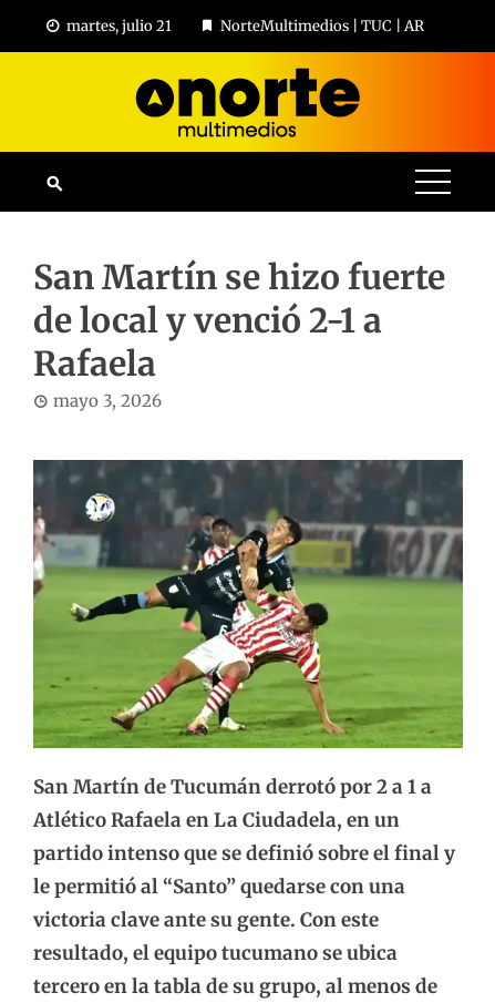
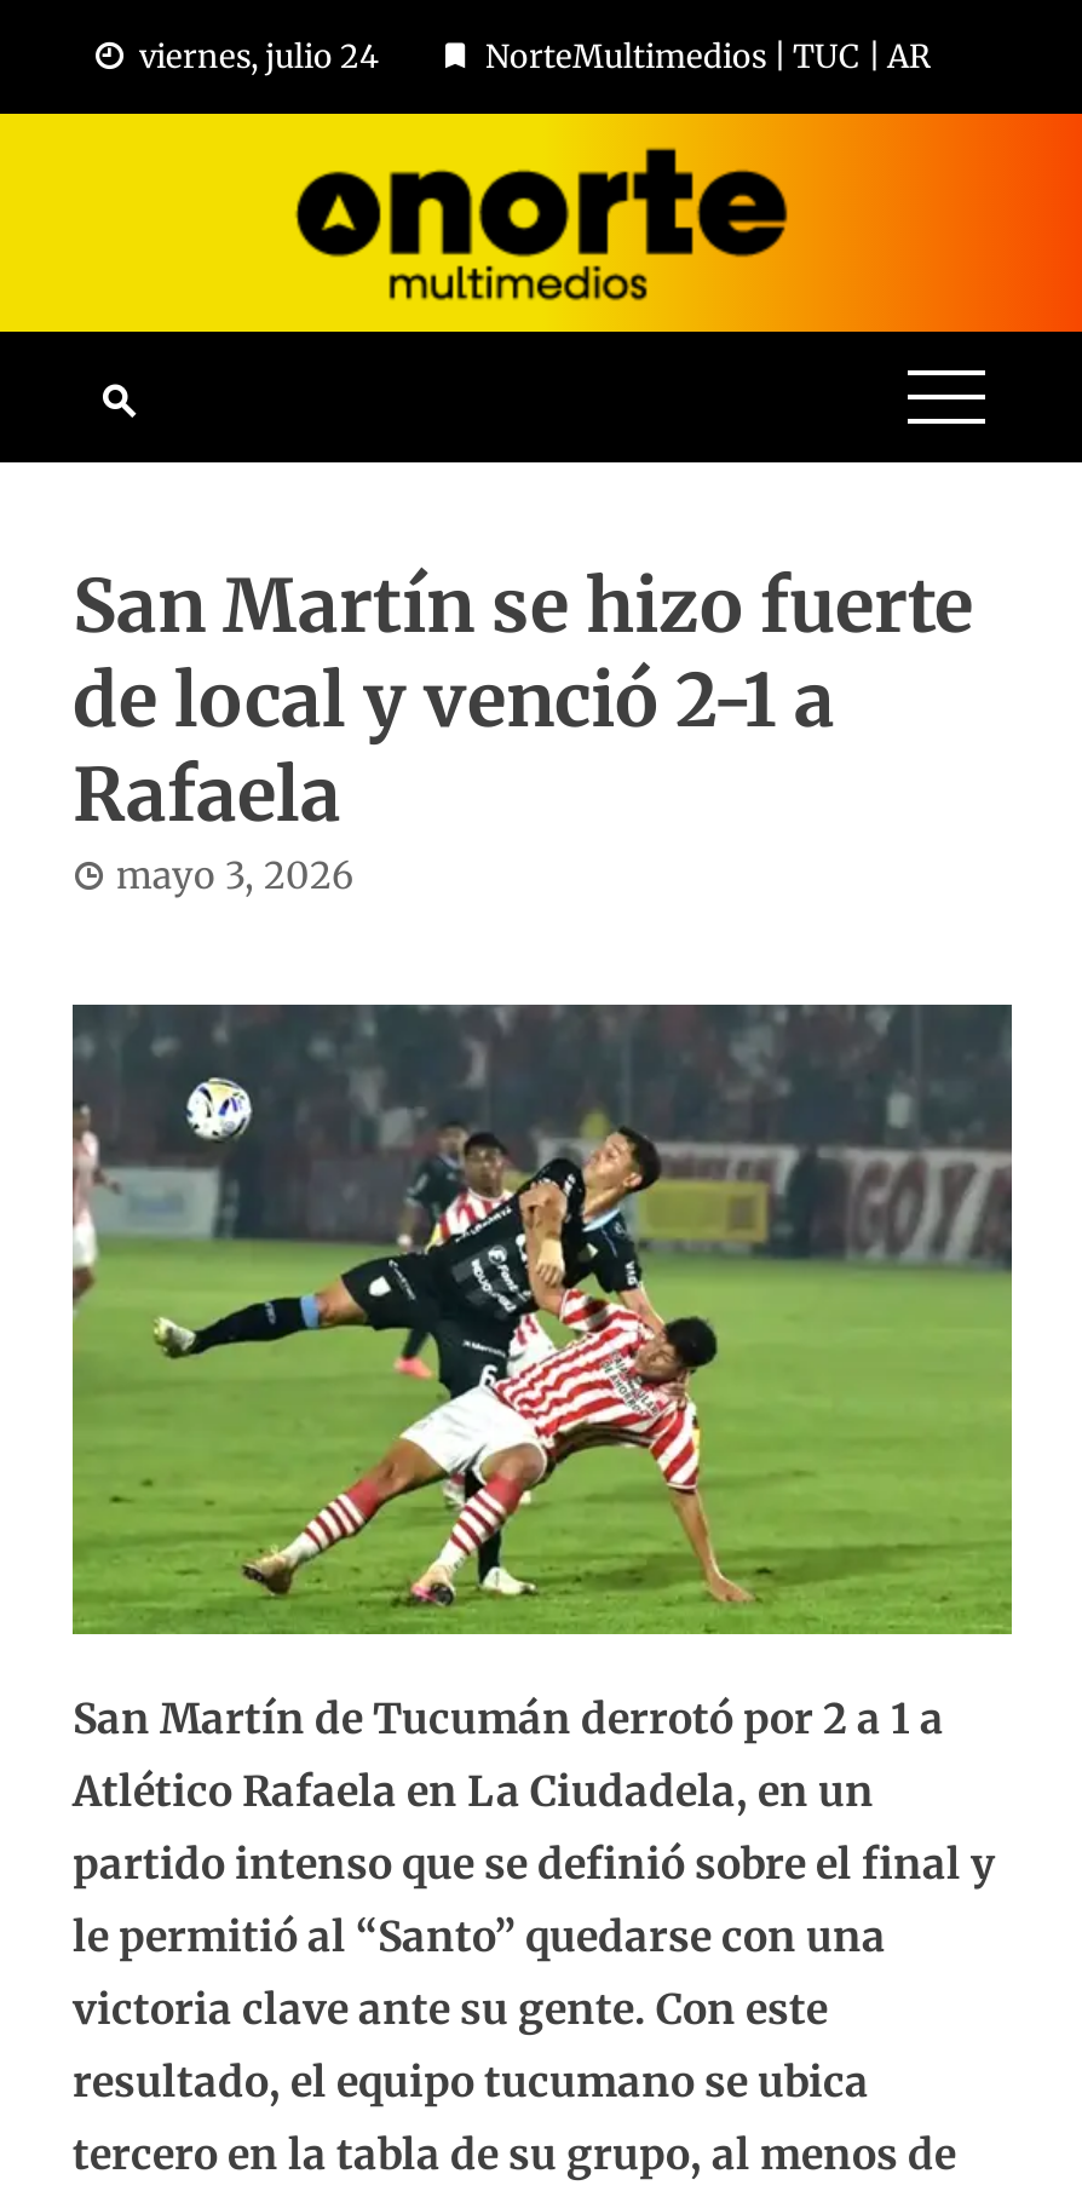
- martes, julio 21
+ viernes, julio 24
